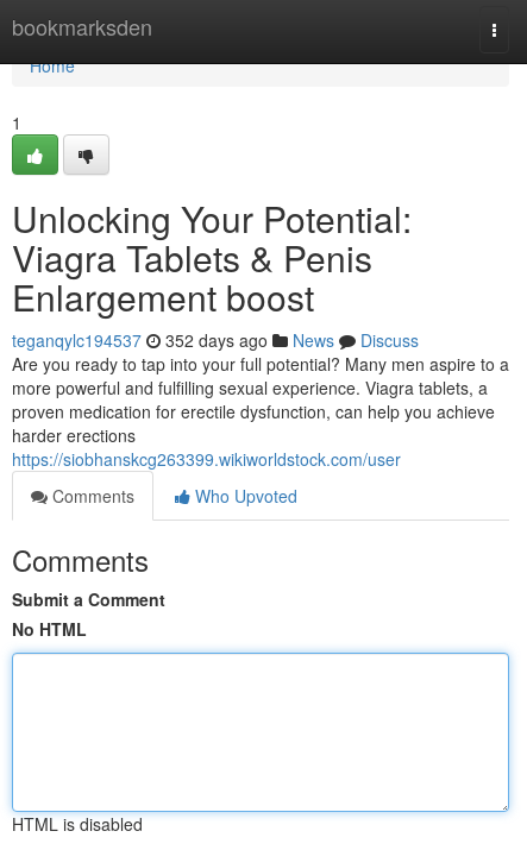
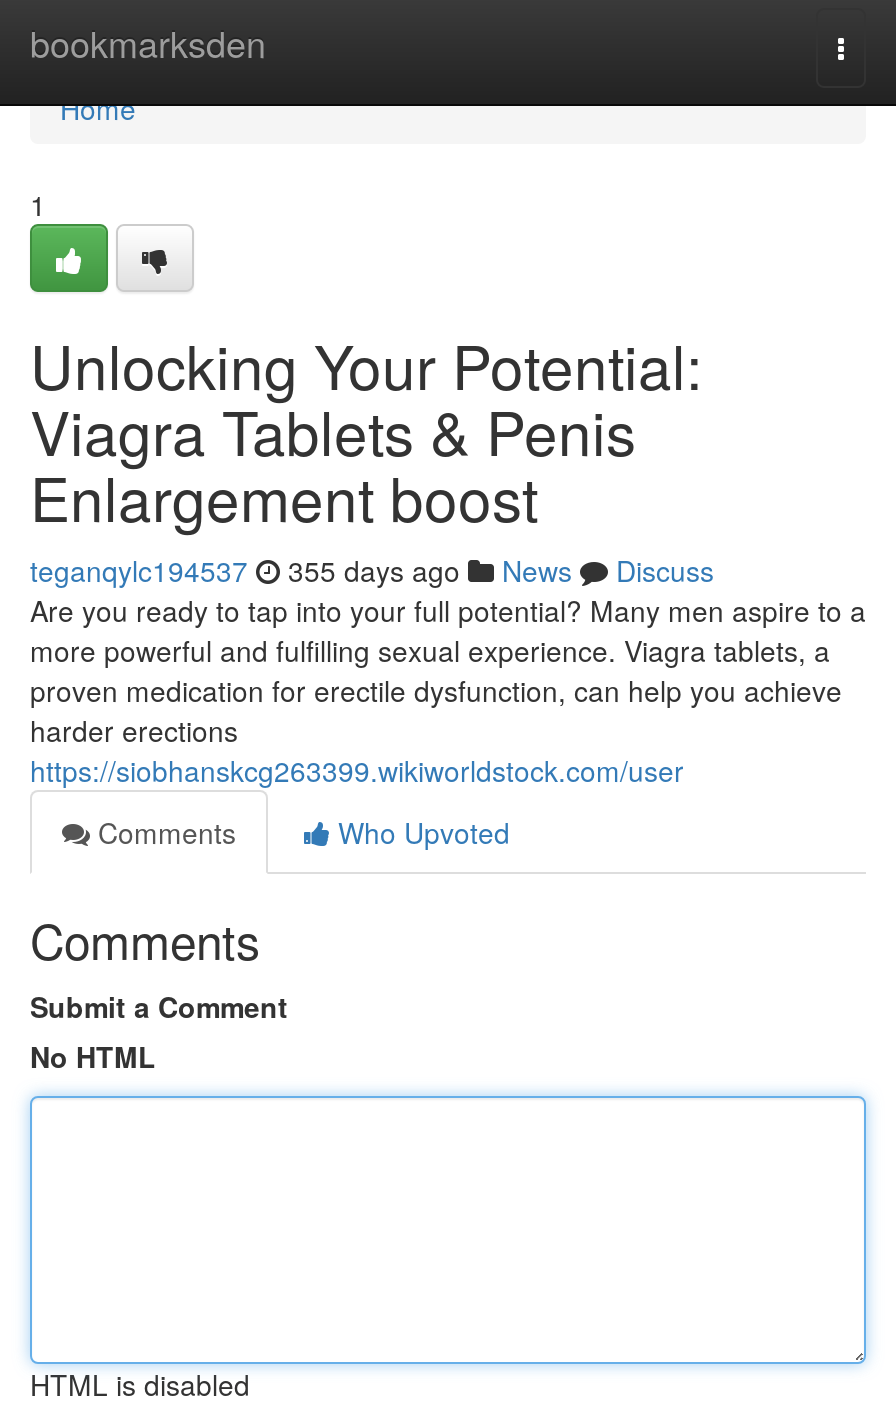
- teganqylc194537 352 days ago News Discuss
+ teganqylc194537 355 days ago News Discuss
